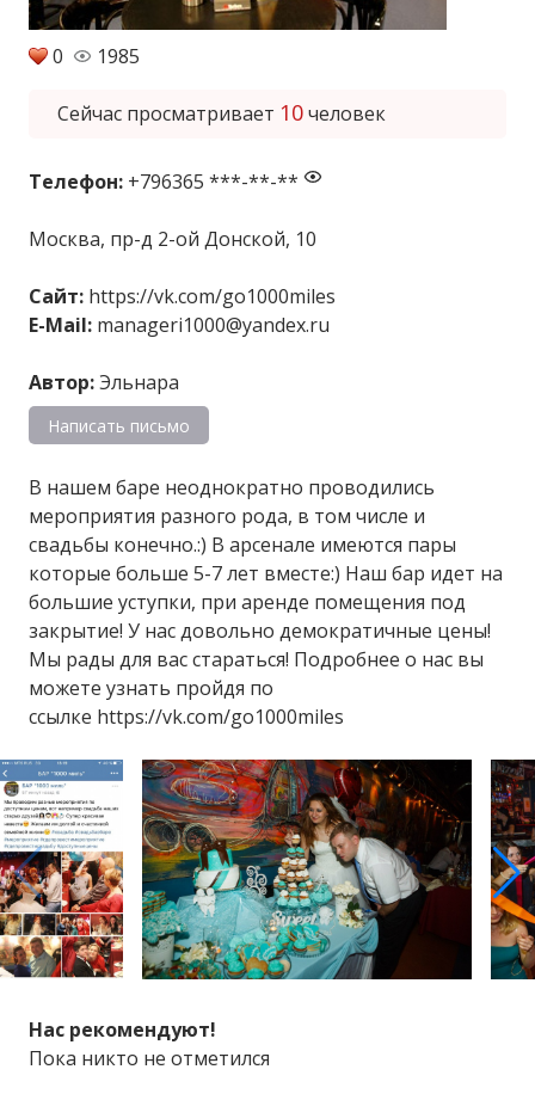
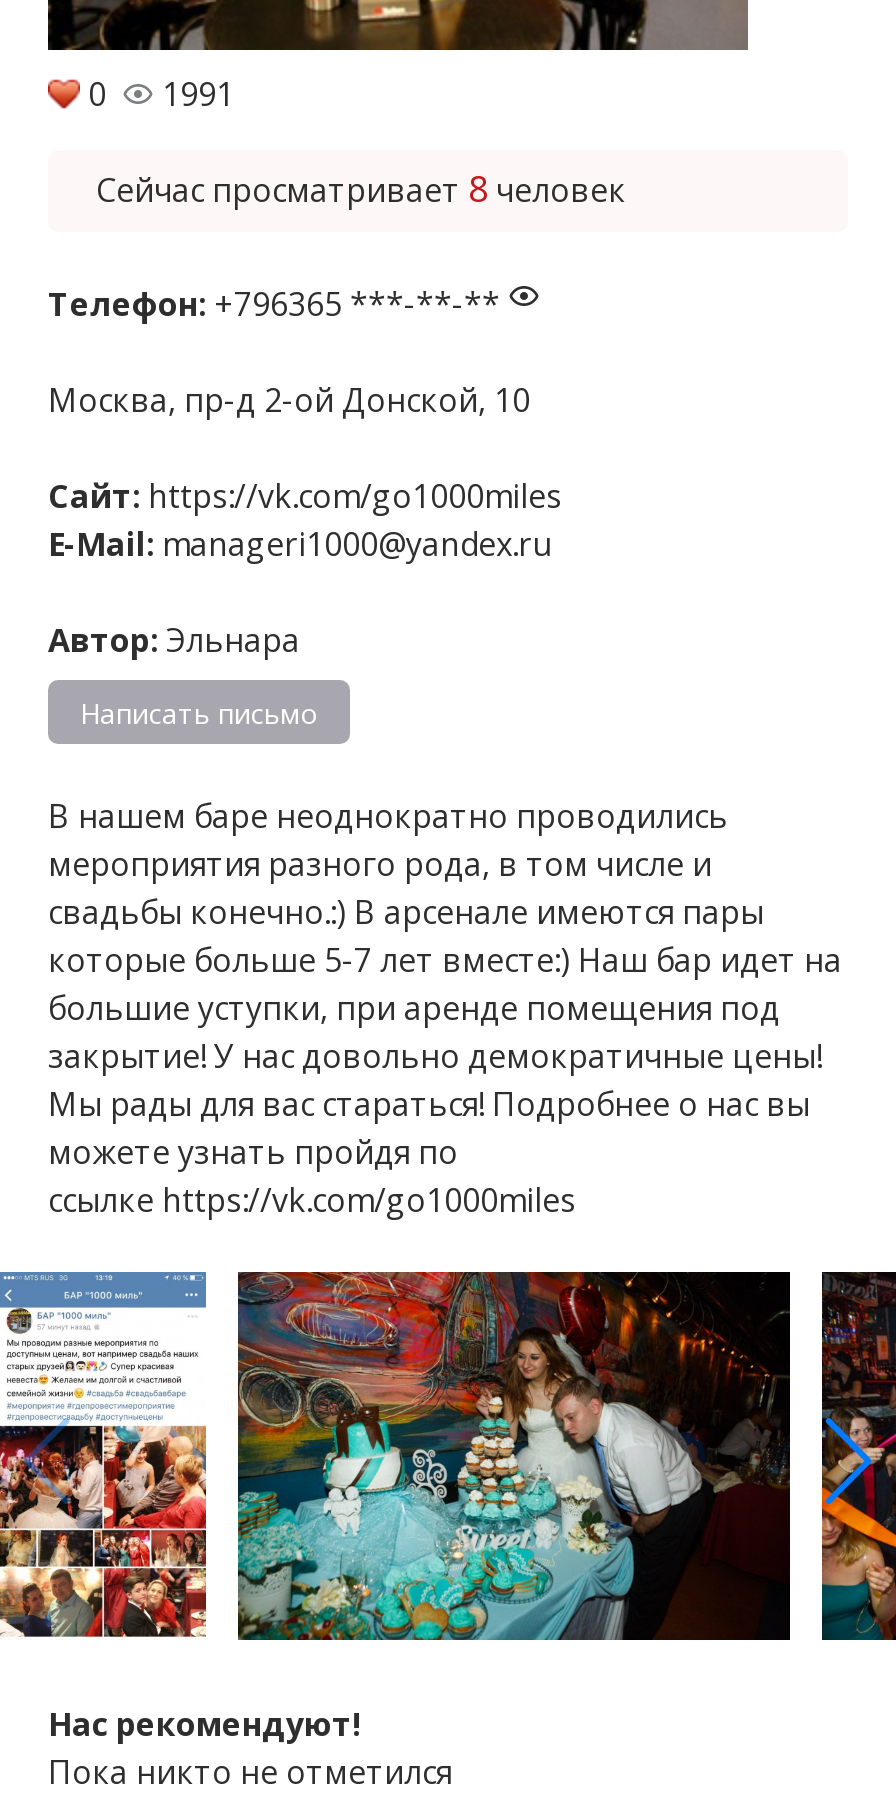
- 0 1985
+ 0 1991

- Сейчас просматривает 10 человек
+ Сейчас просматривает 8 человек
